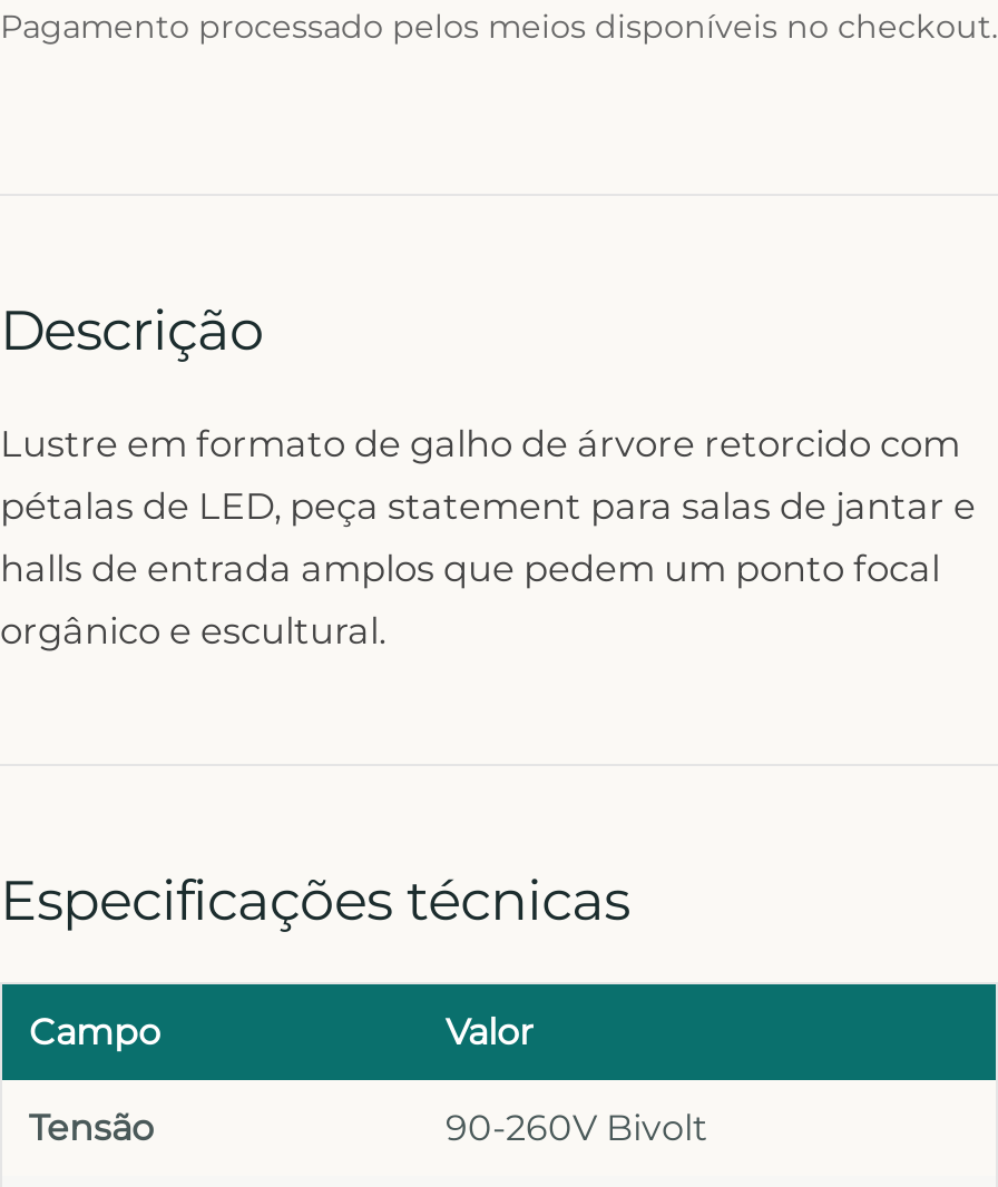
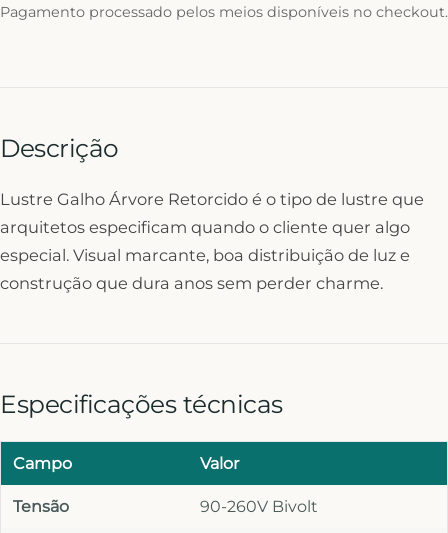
- Lustre em formato de galho de árvore retorcido com
- pétalas de LED, peça statement para salas de jantar e
- halls de entrada amplos que pedem um ponto focal
- orgânico e escultural.
+ Lustre Galho Árvore Retorcido é o tipo de lustre que
+ arquitetos especificam quando o cliente quer algo
+ especial. Visual marcante, boa distribuição de luz e
+ construção que dura anos sem perder charme.
